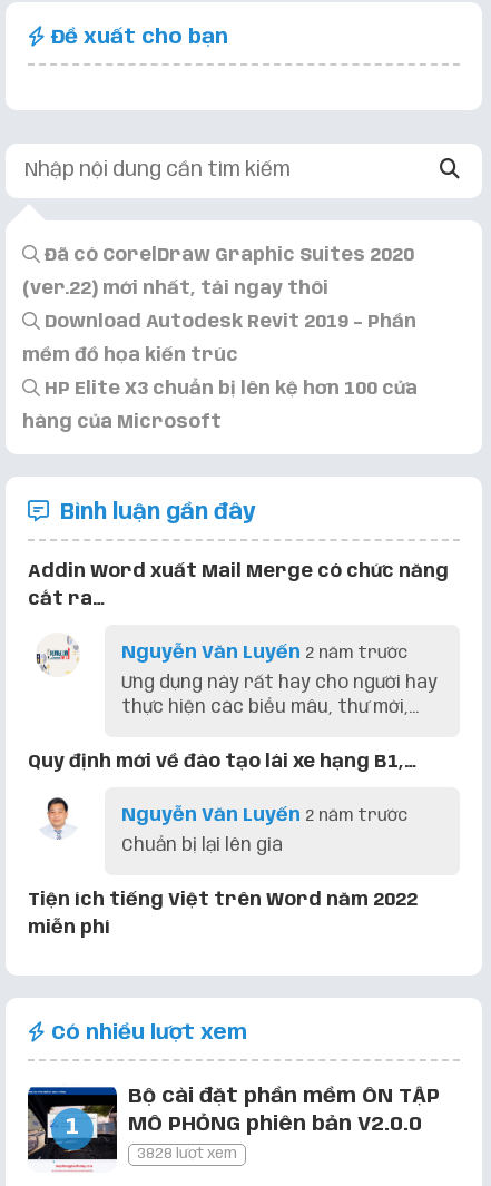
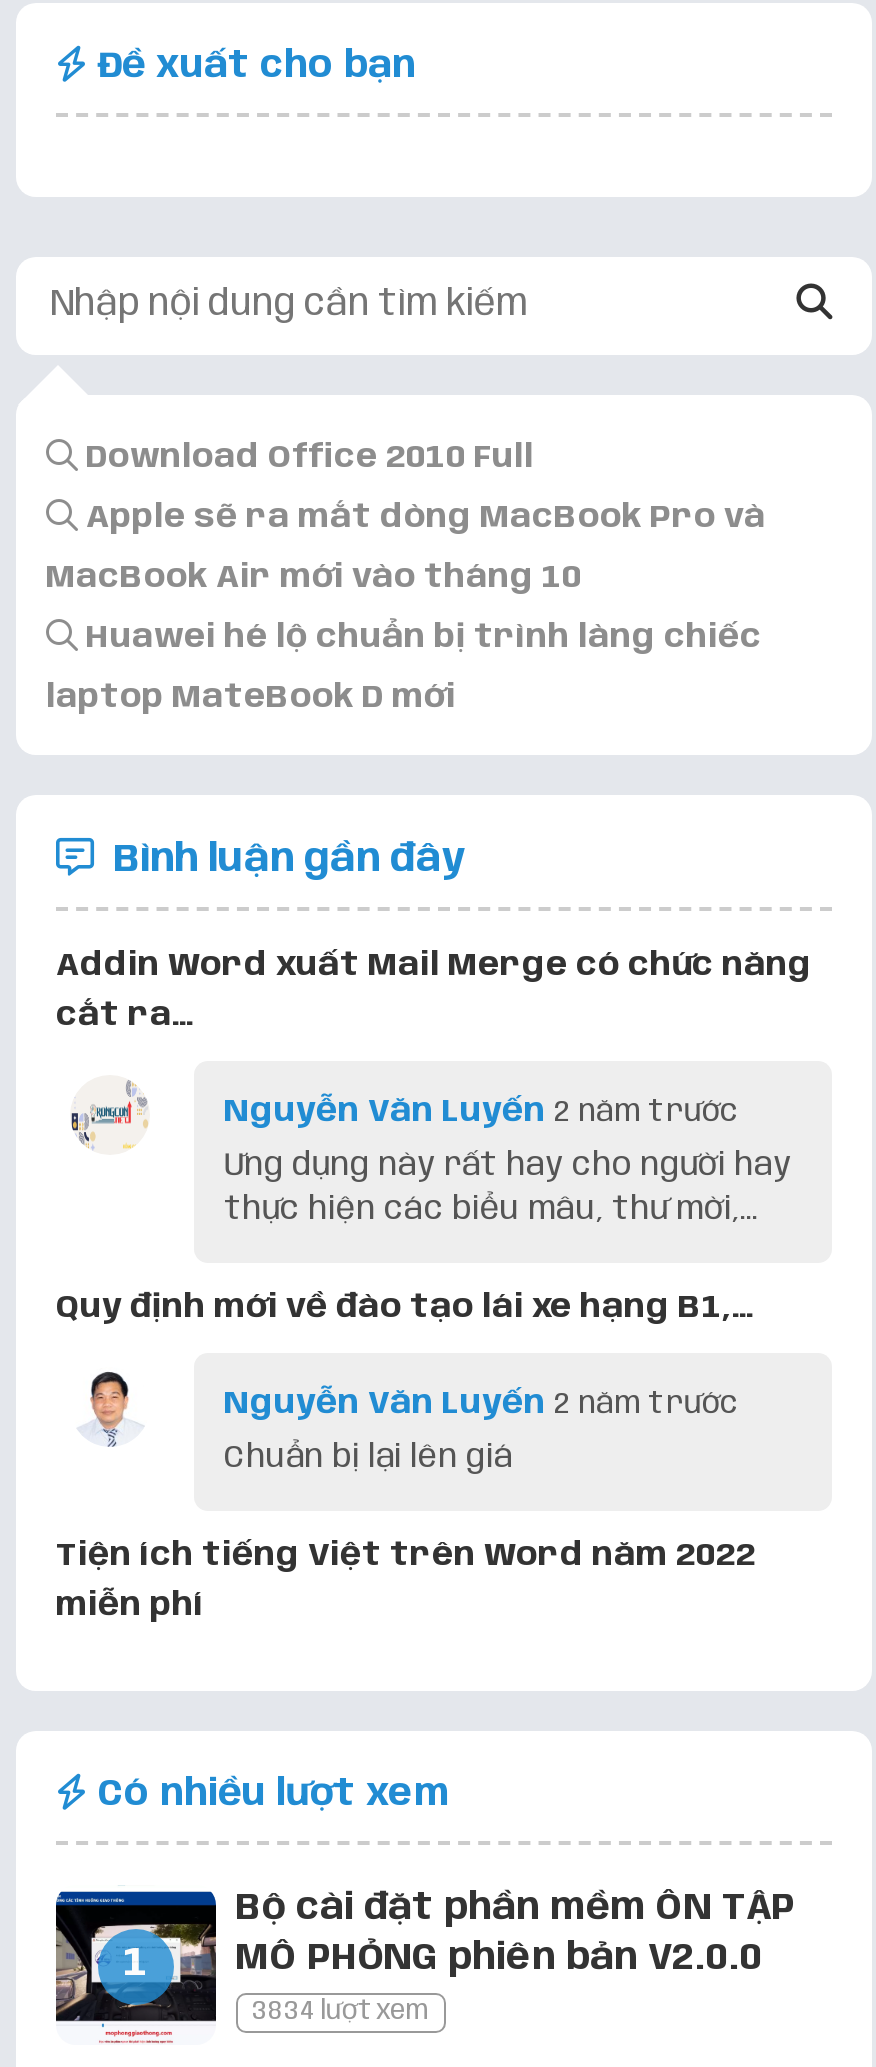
- Đã có CorelDraw Graphic Suites 2020
- (ver.22) mới nhất, tải ngay thôi
- Download Autodesk Revit 2019 – Phần
- mềm đồ họa kiến trúc
- HP Elite X3 chuẩn bị lên kệ hơn 100 cửa
- hàng của Microsoft
+ Download Office 2010 Full
+ Apple sẽ ra mắt dòng MacBook Pro và
+ MacBook Air mới vào tháng 10
+ Huawei hé lộ chuẩn bị trình làng chiếc
+ laptop MateBook D mới

- 3828 lượt xem
+ 3834 lượt xem
